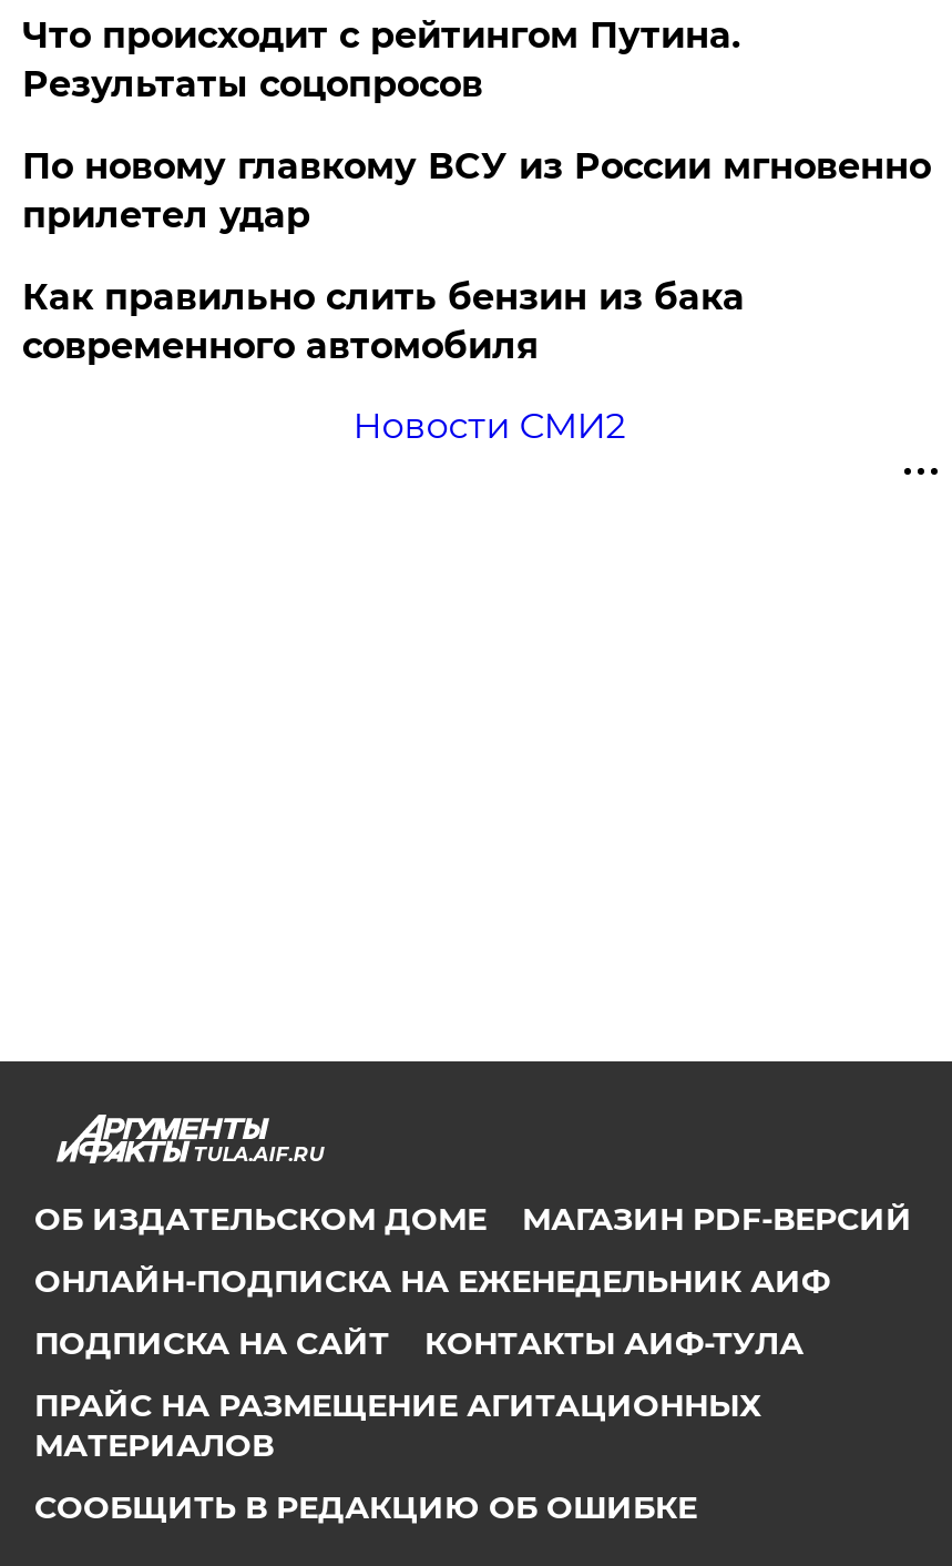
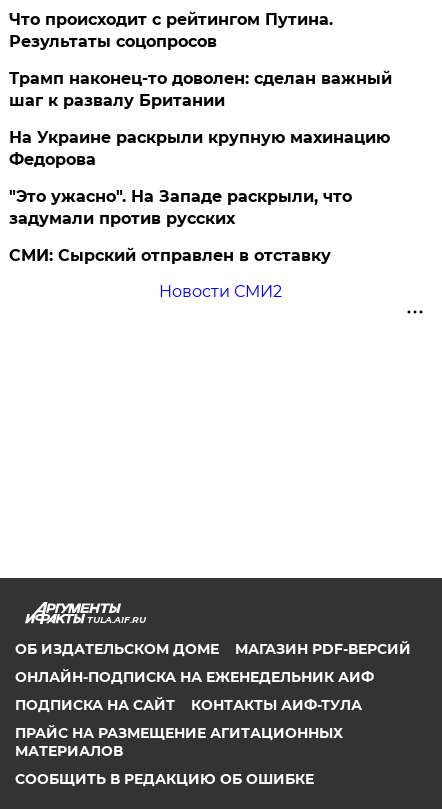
- По новому главкому ВСУ из России мгновенно
- прилетел удар
- Как правильно слить бензин из бака
- современного автомобиля
+ Трамп наконец-то доволен: сделан важный
+ шаг к развалу Британии
+ На Украине раскрыли крупную махинацию
+ Федорова
+ "Это ужасно". На Западе раскрыли, что
+ задумали против русских
+ СМИ: Сырский отправлен в отставку
